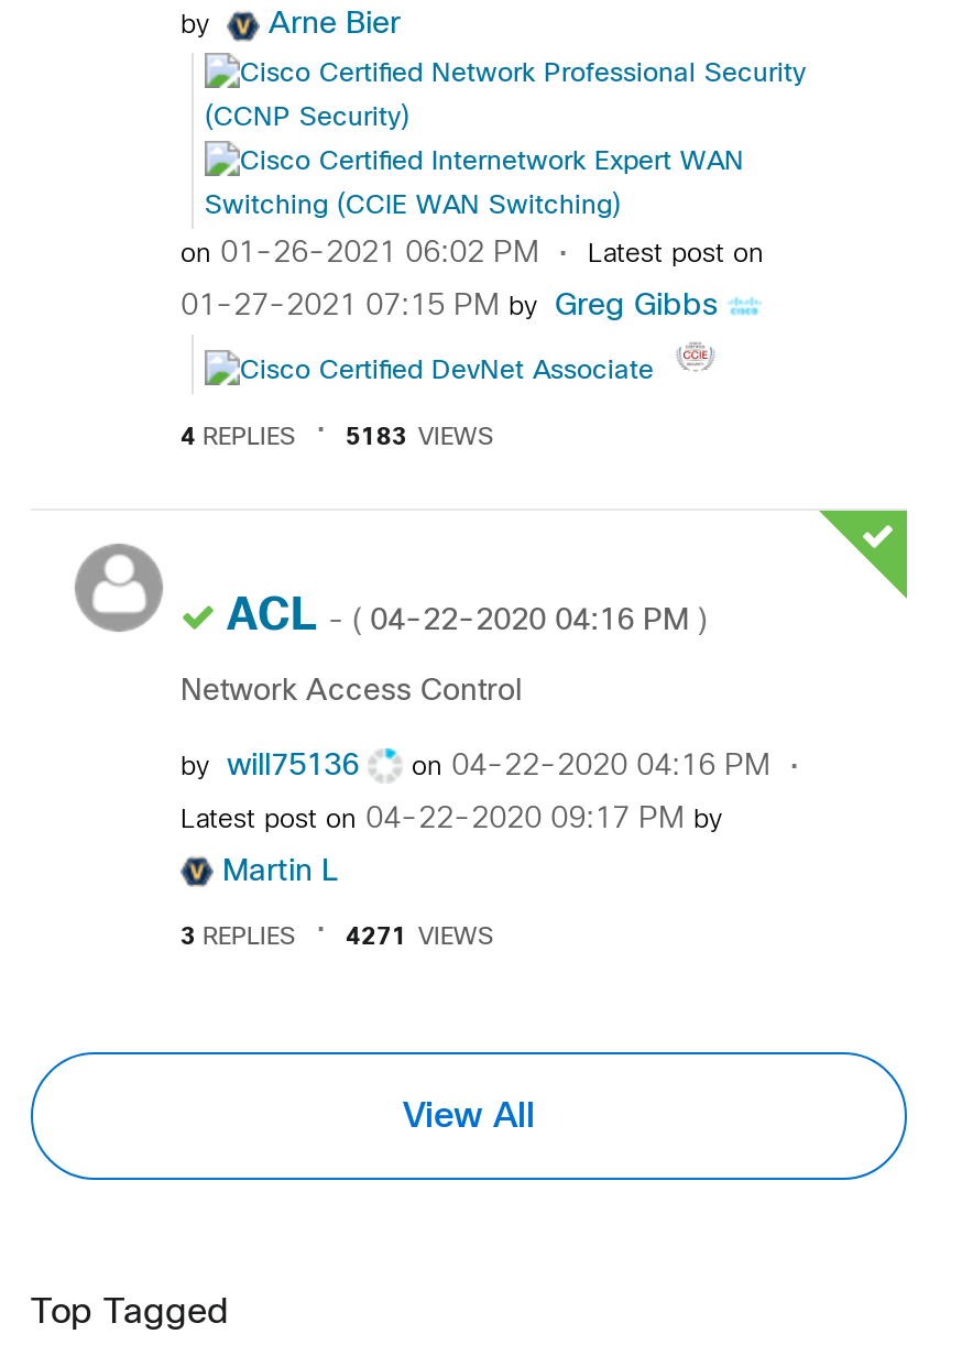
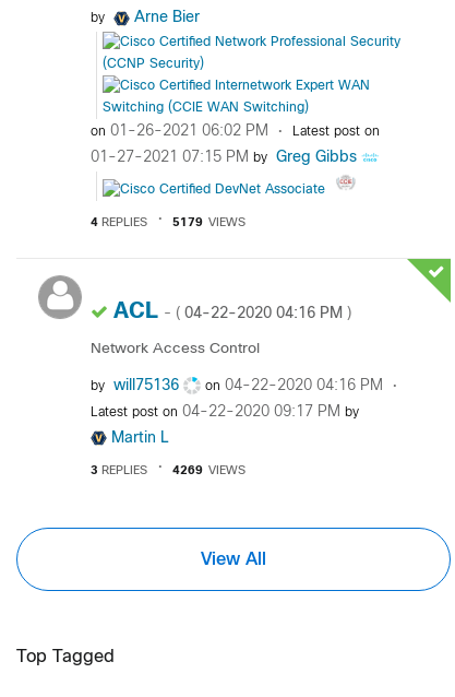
- 5183 VIEWS
+ 5179 VIEWS

- 4271 VIEWS
+ 4269 VIEWS
